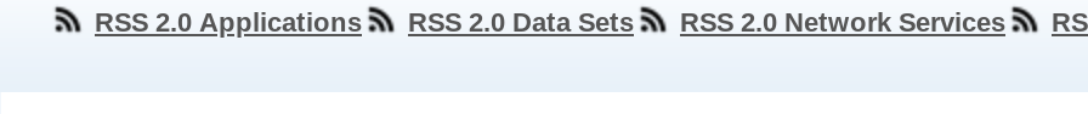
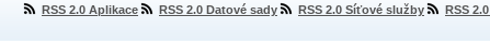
- RSS 2.0 Applications
- RSS 2.0 Data Sets
- RSS 2.0 Network Services
+ RSS 2.0 Aplikace
+ RSS 2.0 Datové sady
+ RSS 2.0 Síťové služby
